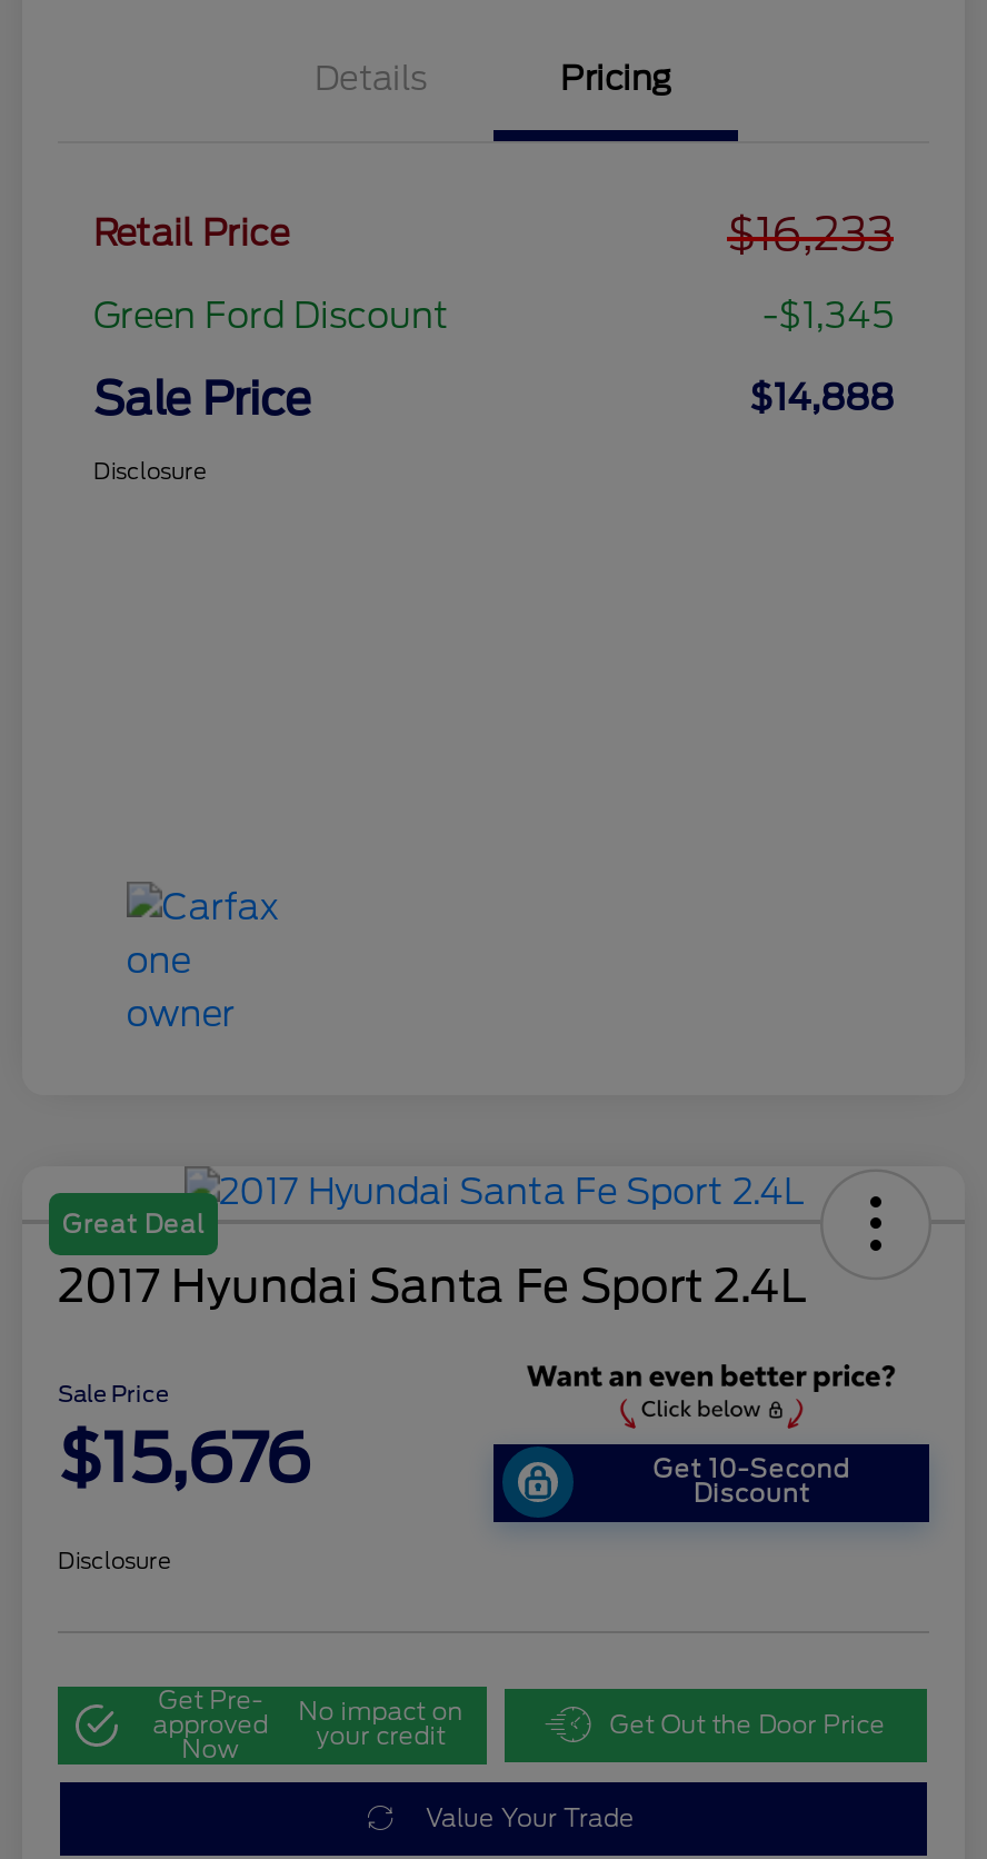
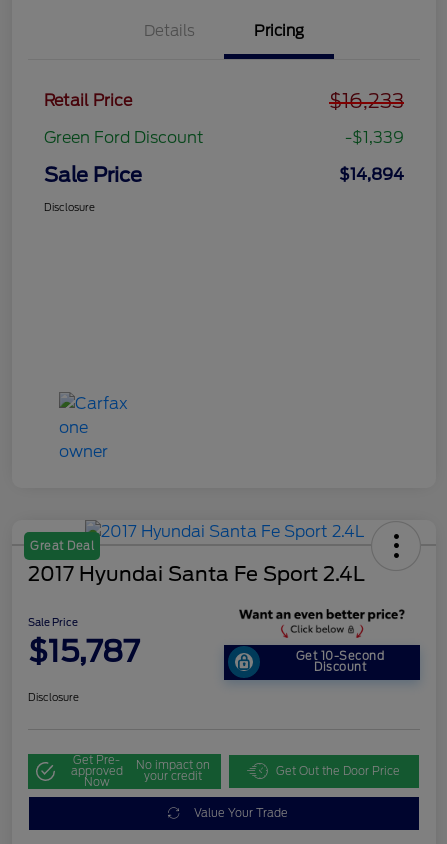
- -$1,345
+ -$1,339

- $14,888
+ $14,894

- $15,676
+ $15,787
